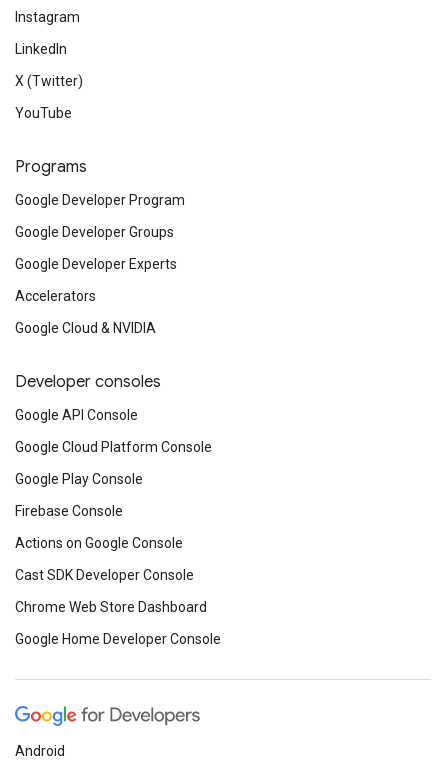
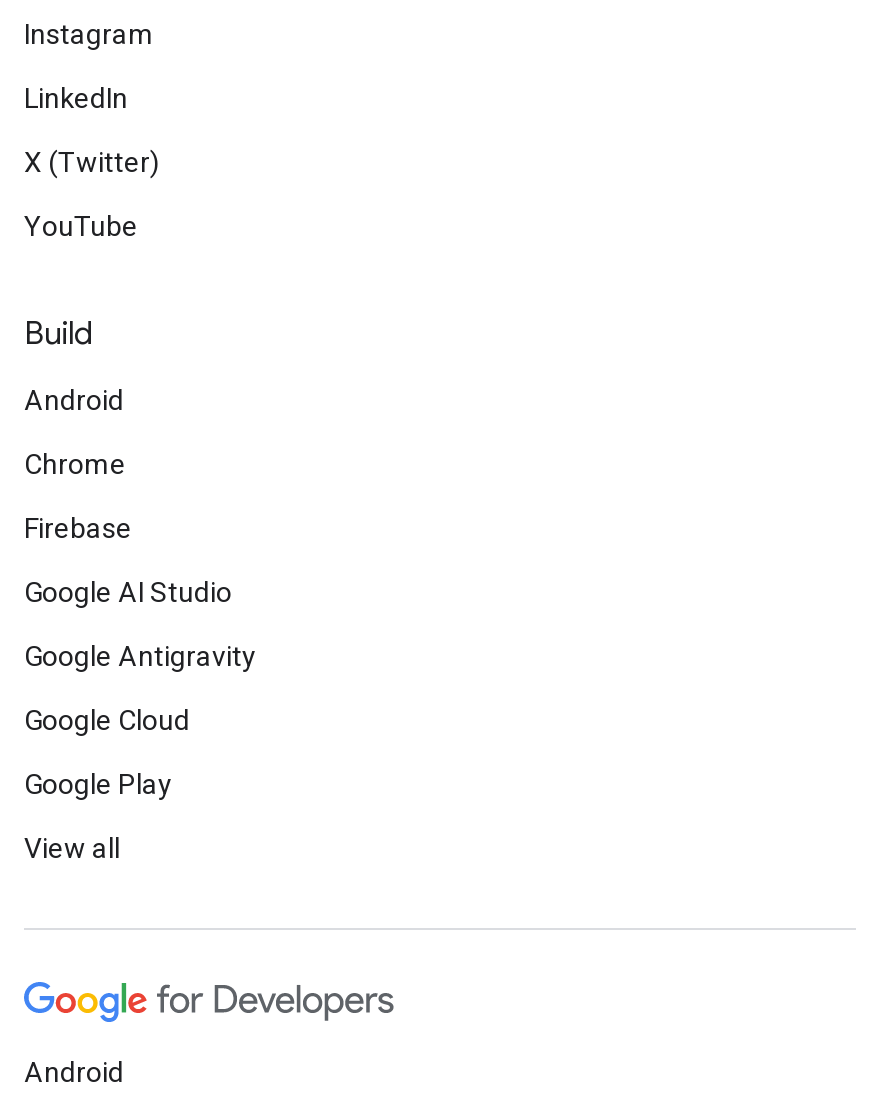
- Programs
- Google Developer Program
- Google Developer Groups
- Google Developer Experts
- Accelerators
- Google Cloud & NVIDIA
- Developer consoles
- Google API Console
- Google Cloud Platform Console
- Google Play Console
- Firebase Console
- Actions on Google Console
- Cast SDK Developer Console
- Chrome Web Store Dashboard
- Google Home Developer Console
+ Build
+ Android
+ Chrome
+ Firebase
+ Google AI Studio
+ Google Antigravity
+ Google Cloud
+ Google Play
+ View all
